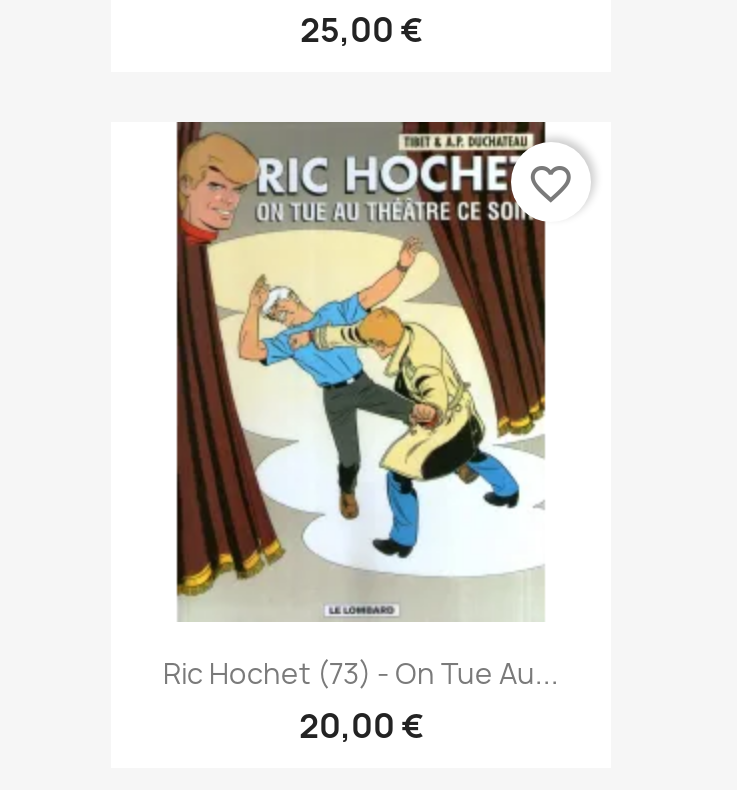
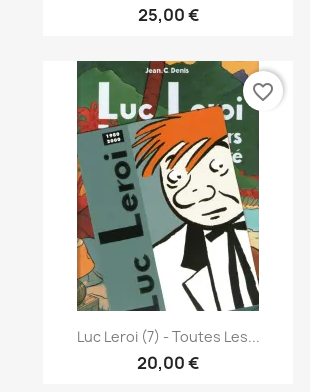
- [image]
- Ric Hochet (73) - On Tue Au...
+ [image]
+ Luc Leroi (7) - Toutes Les...
